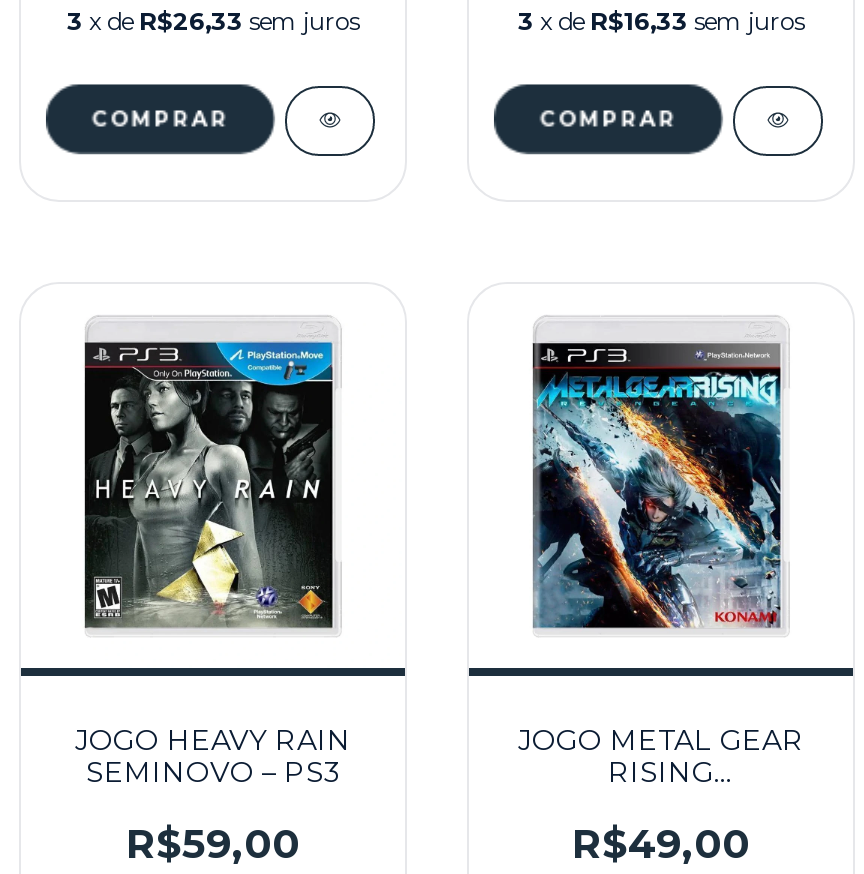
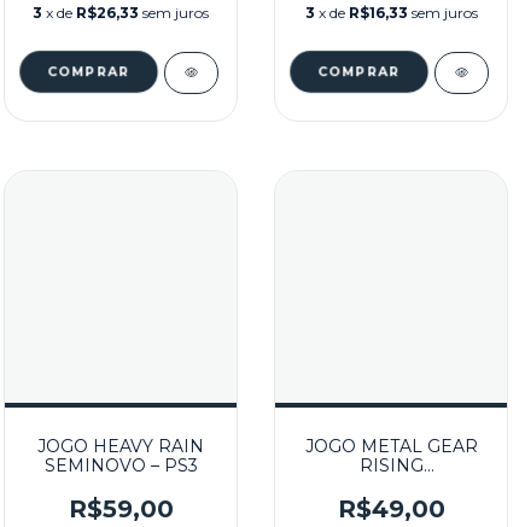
- [image]

- [image]
